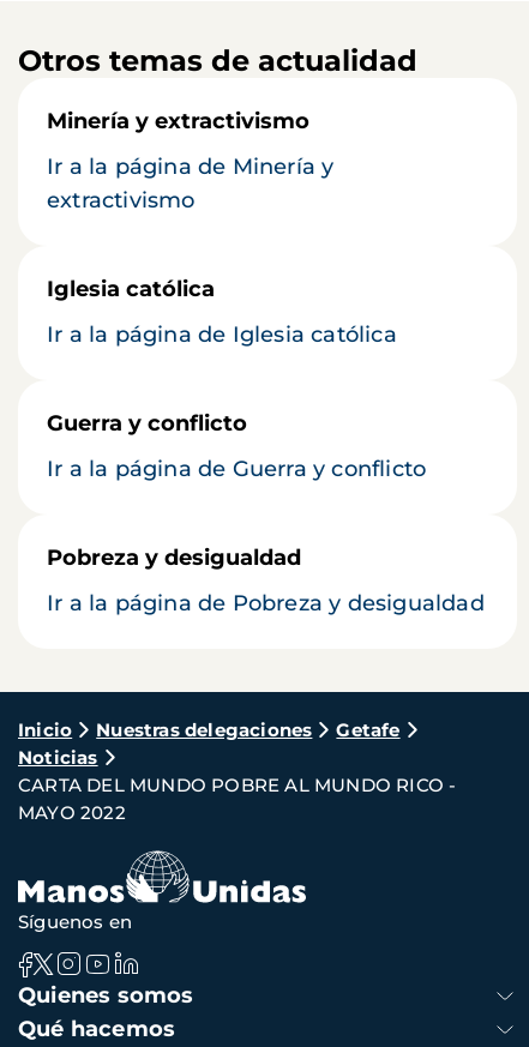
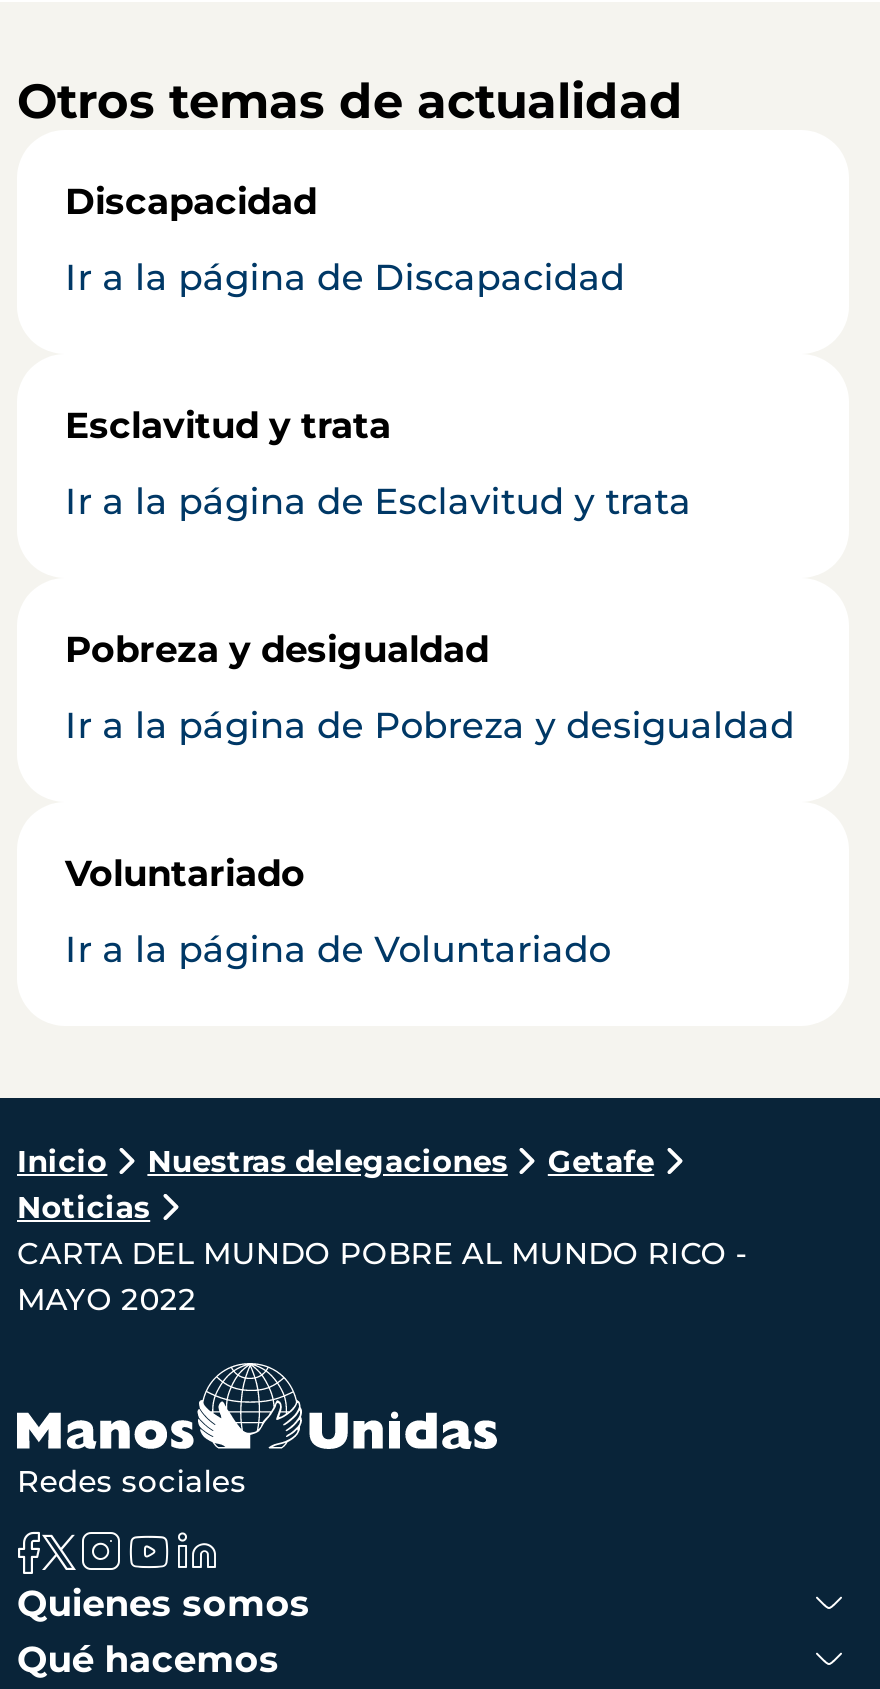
- Minería y extractivismo
- Ir a la página de Minería y
- extractivismo
- Iglesia católica
- Ir a la página de Iglesia católica
- Guerra y conflicto
- Ir a la página de Guerra y conflicto
+ Discapacidad
+ Ir a la página de Discapacidad
+ Esclavitud y trata
+ Ir a la página de Esclavitud y trata

moved up: Pobreza y desigualdad | Ir a la página de Pobreza y desigualdad

+ Voluntariado
+ Ir a la página de Voluntariado

- Síguenos en
+ Redes sociales
